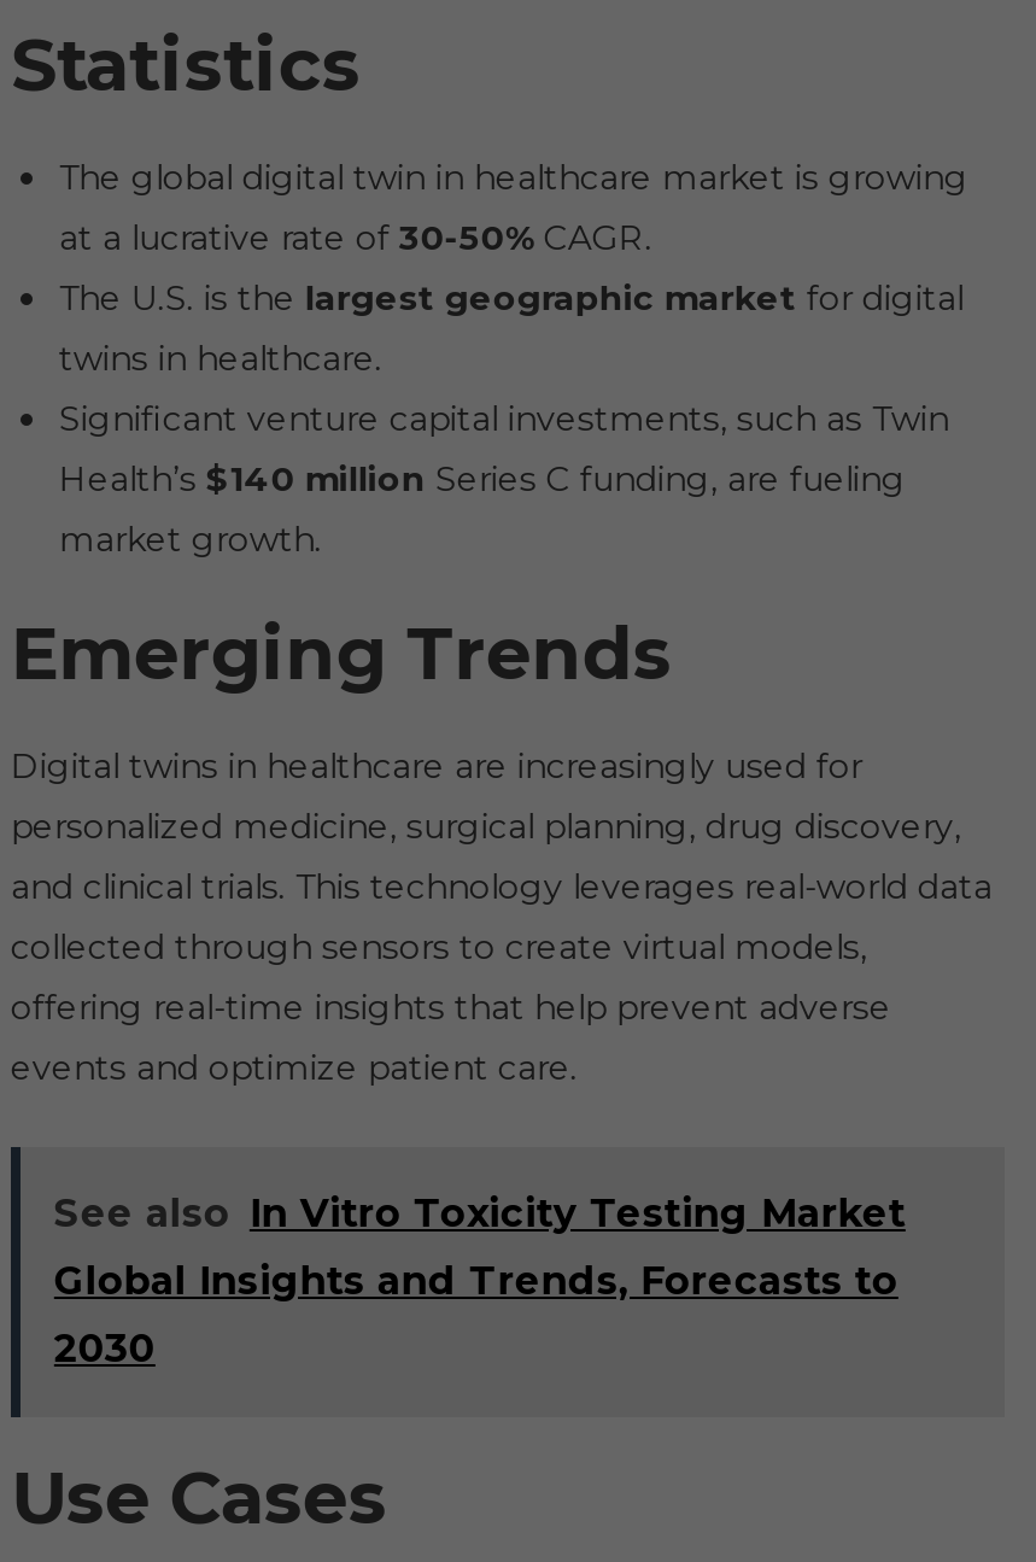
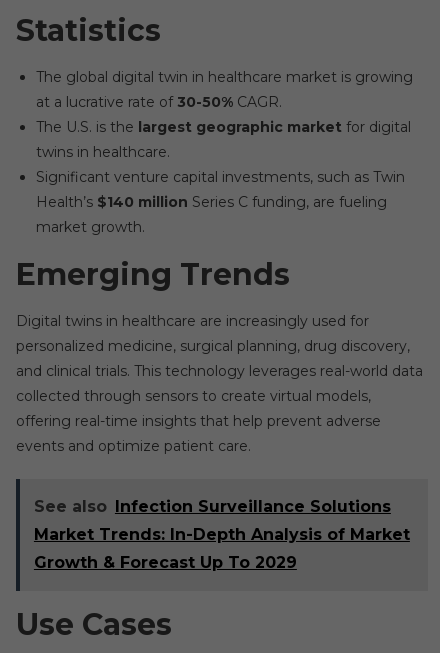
- See also In Vitro Toxicity Testing Market
+ See also Infection Surveillance Solutions

- Global Insights and Trends, Forecasts to
+ Market Trends: In-Depth Analysis of Market

- 2030
+ Growth & Forecast Up To 2029
